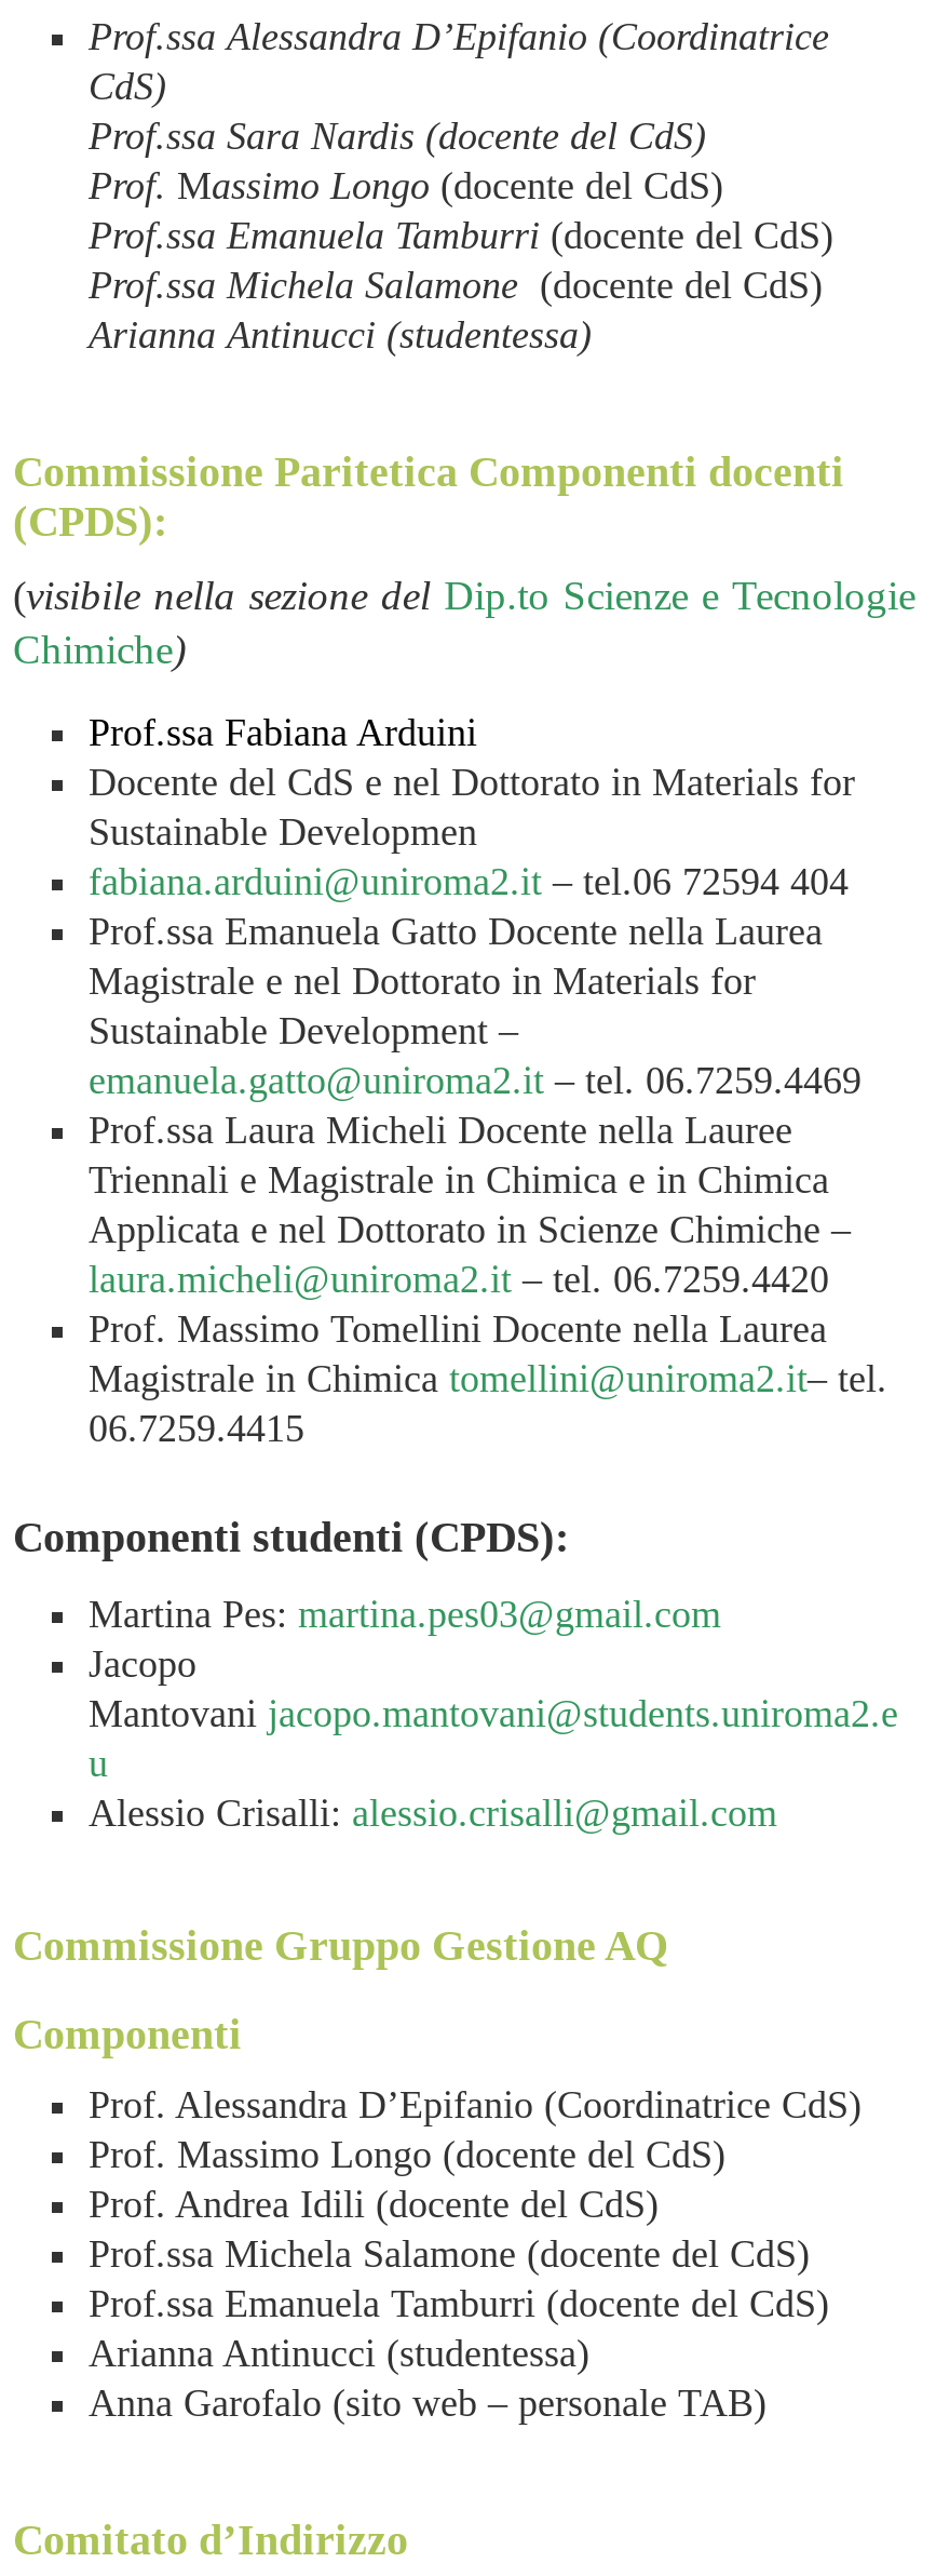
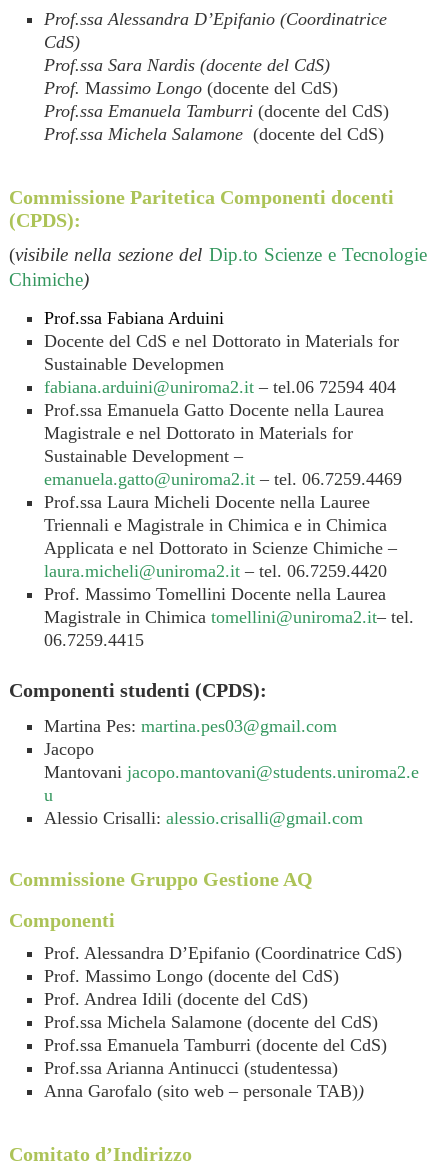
- Arianna Antinucci (studentessa)

- Arianna Antinucci (studentessa)
- Anna Garofalo (sito web – personale TAB)
+ Prof.ssa Arianna Antinucci (studentessa)
+ Anna Garofalo (sito web – personale TAB))
